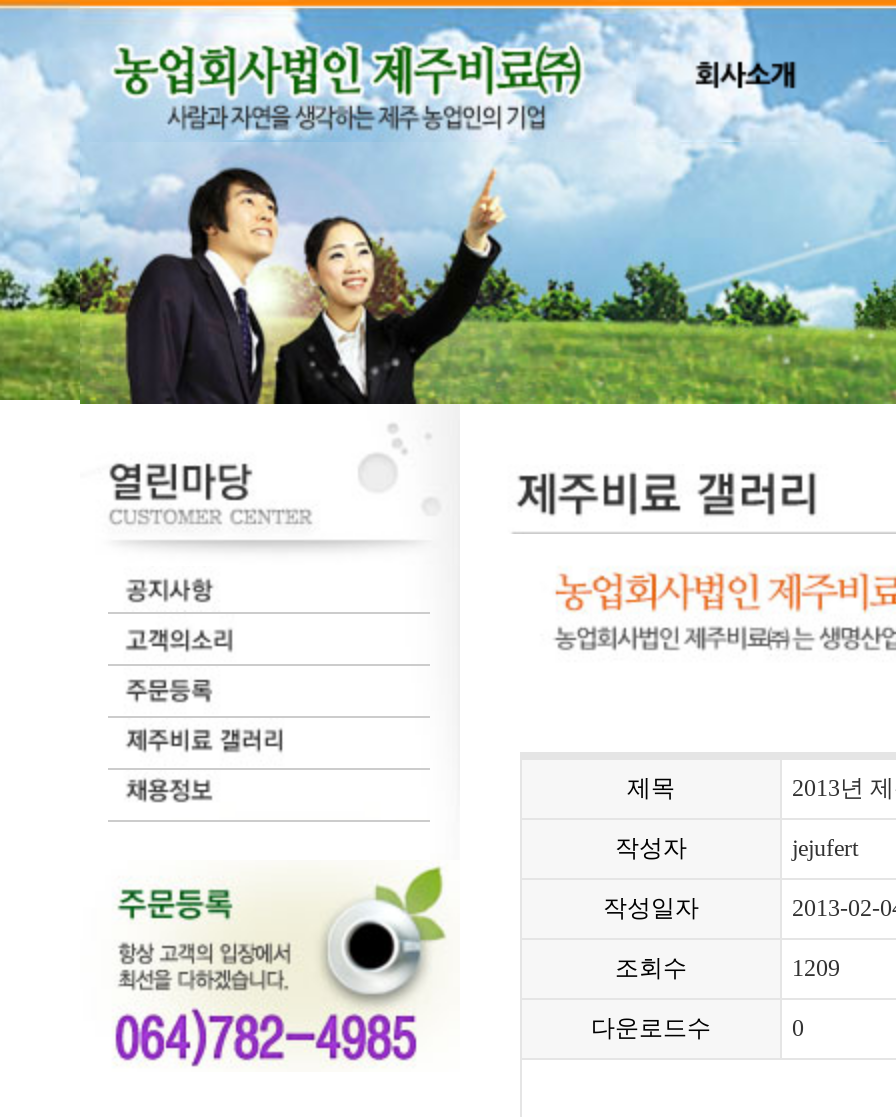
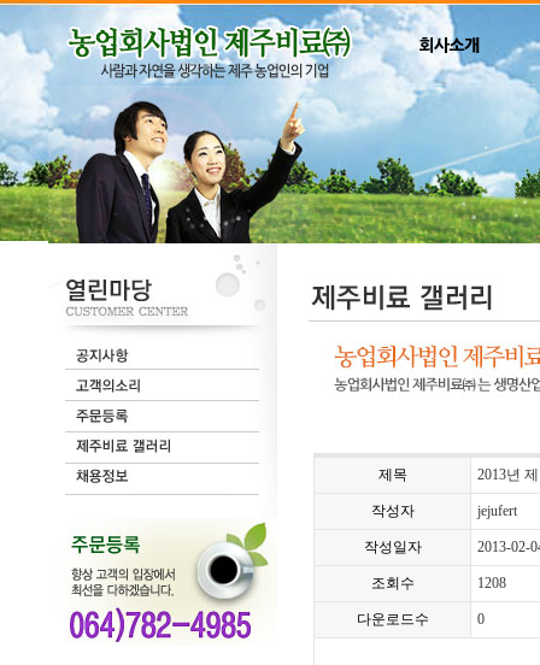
- 1209
+ 1208
